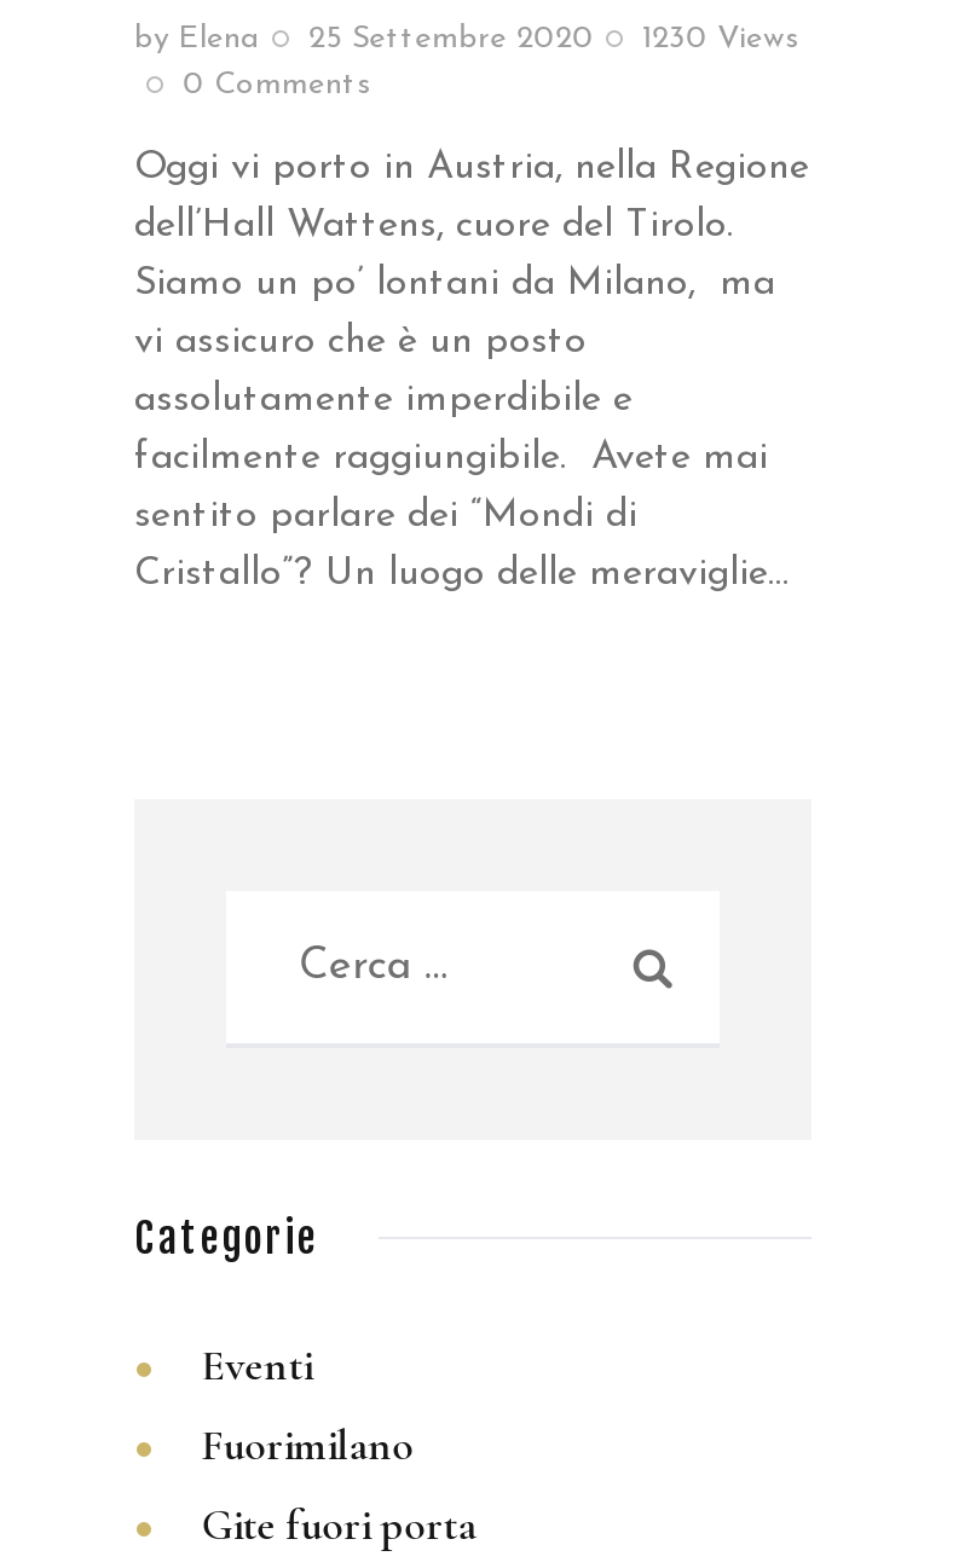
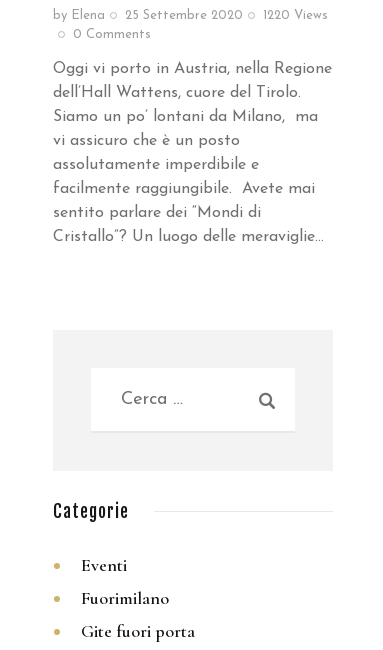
- by Elena 25 Settembre 2020 1230 Views
+ by Elena 25 Settembre 2020 1220 Views
